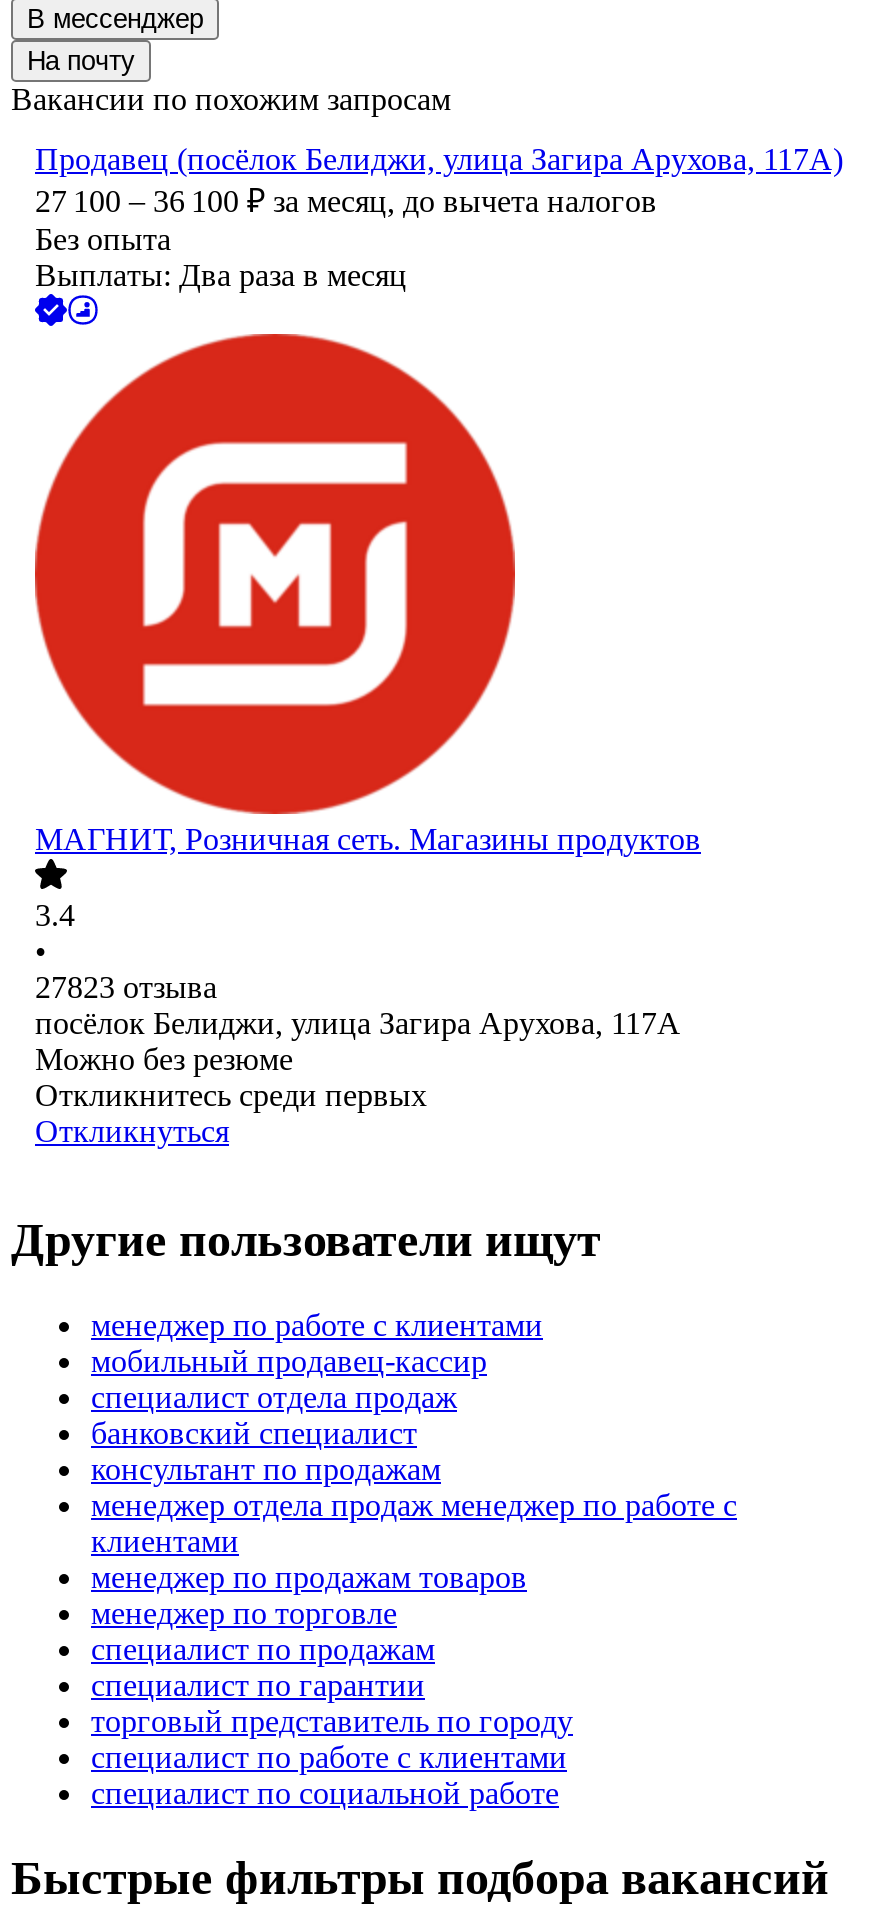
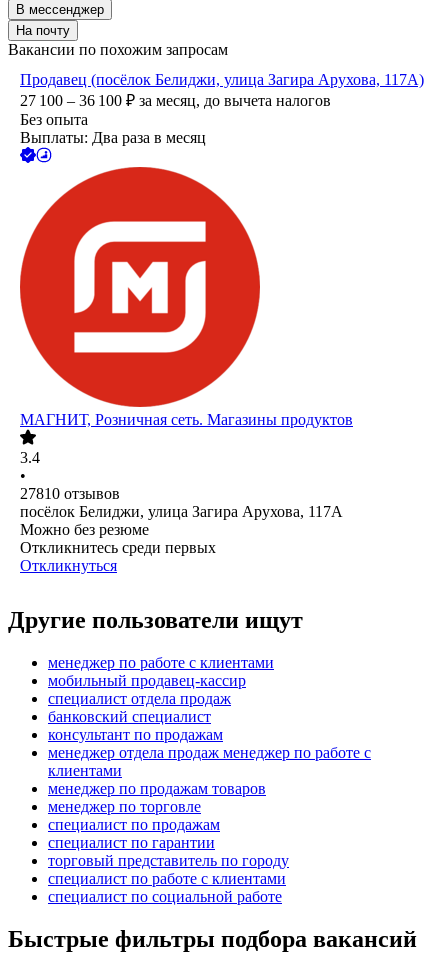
- 27823 отзыва
+ 27810 отзывов
